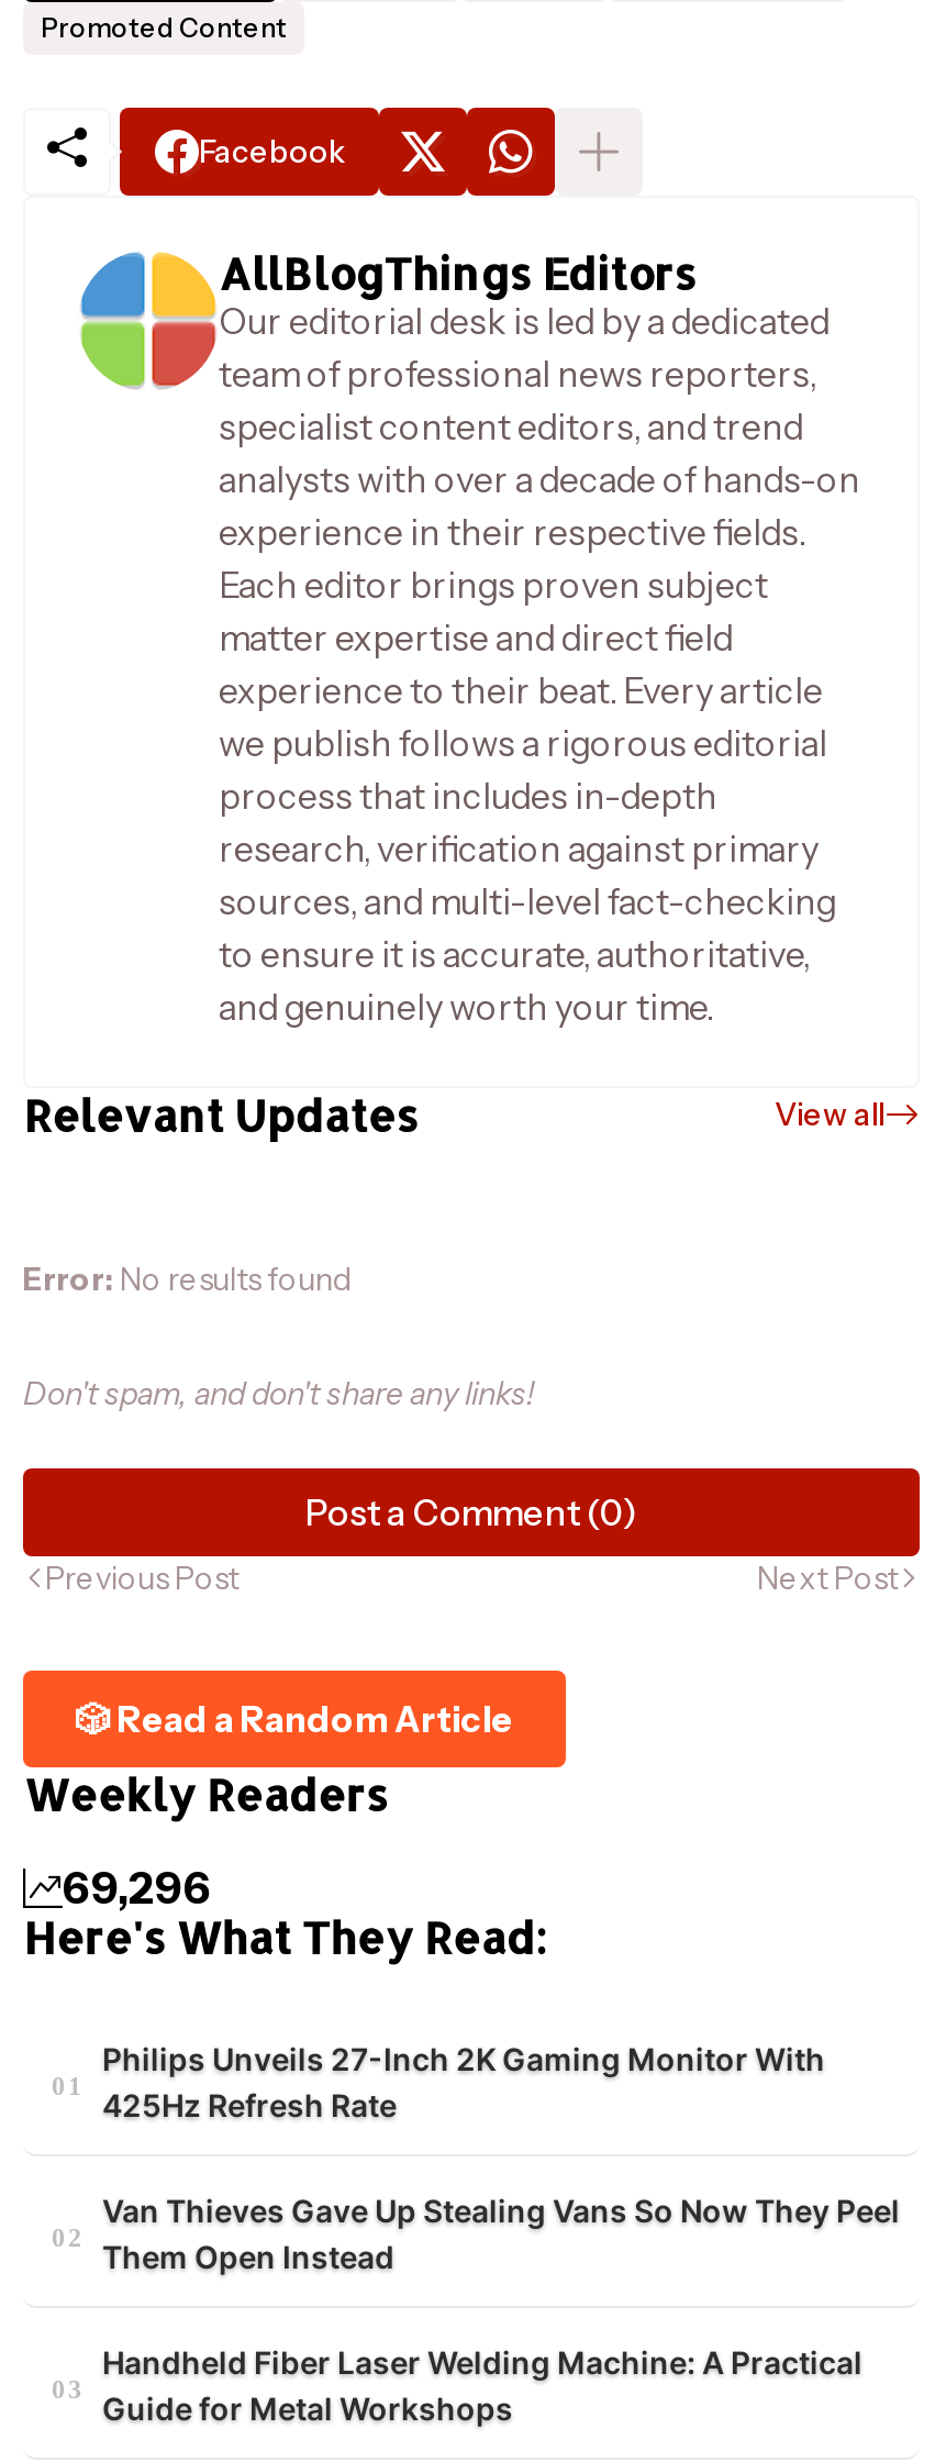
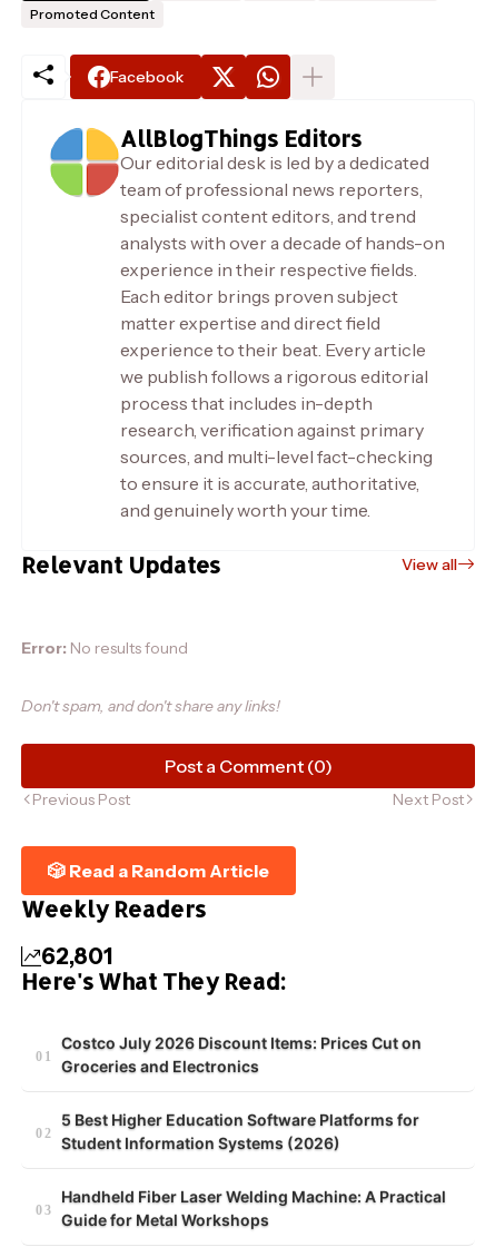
- 69,296
+ 62,801

- Philips Unveils 27-Inch 2K Gaming Monitor With
- 425Hz Refresh Rate
+ Costco July 2026 Discount Items: Prices Cut on
+ Groceries and Electronics

- Van Thieves Gave Up Stealing Vans So Now They Peel
- Them Open Instead
+ 5 Best Higher Education Software Platforms for
+ Student Information Systems (2026)
